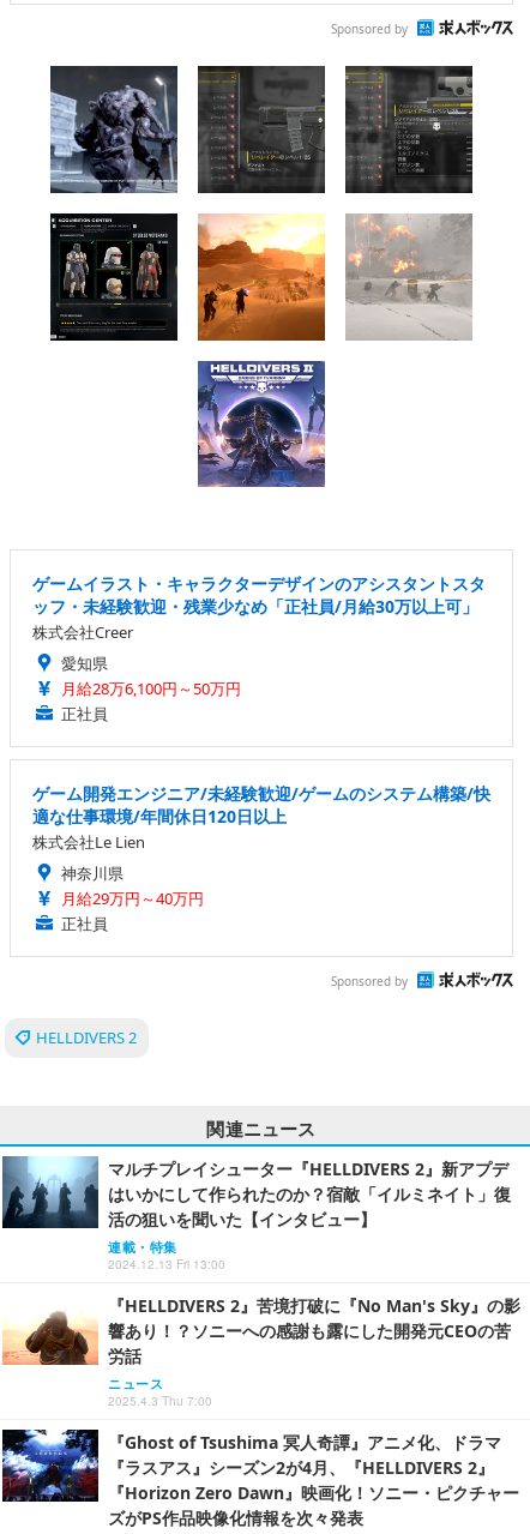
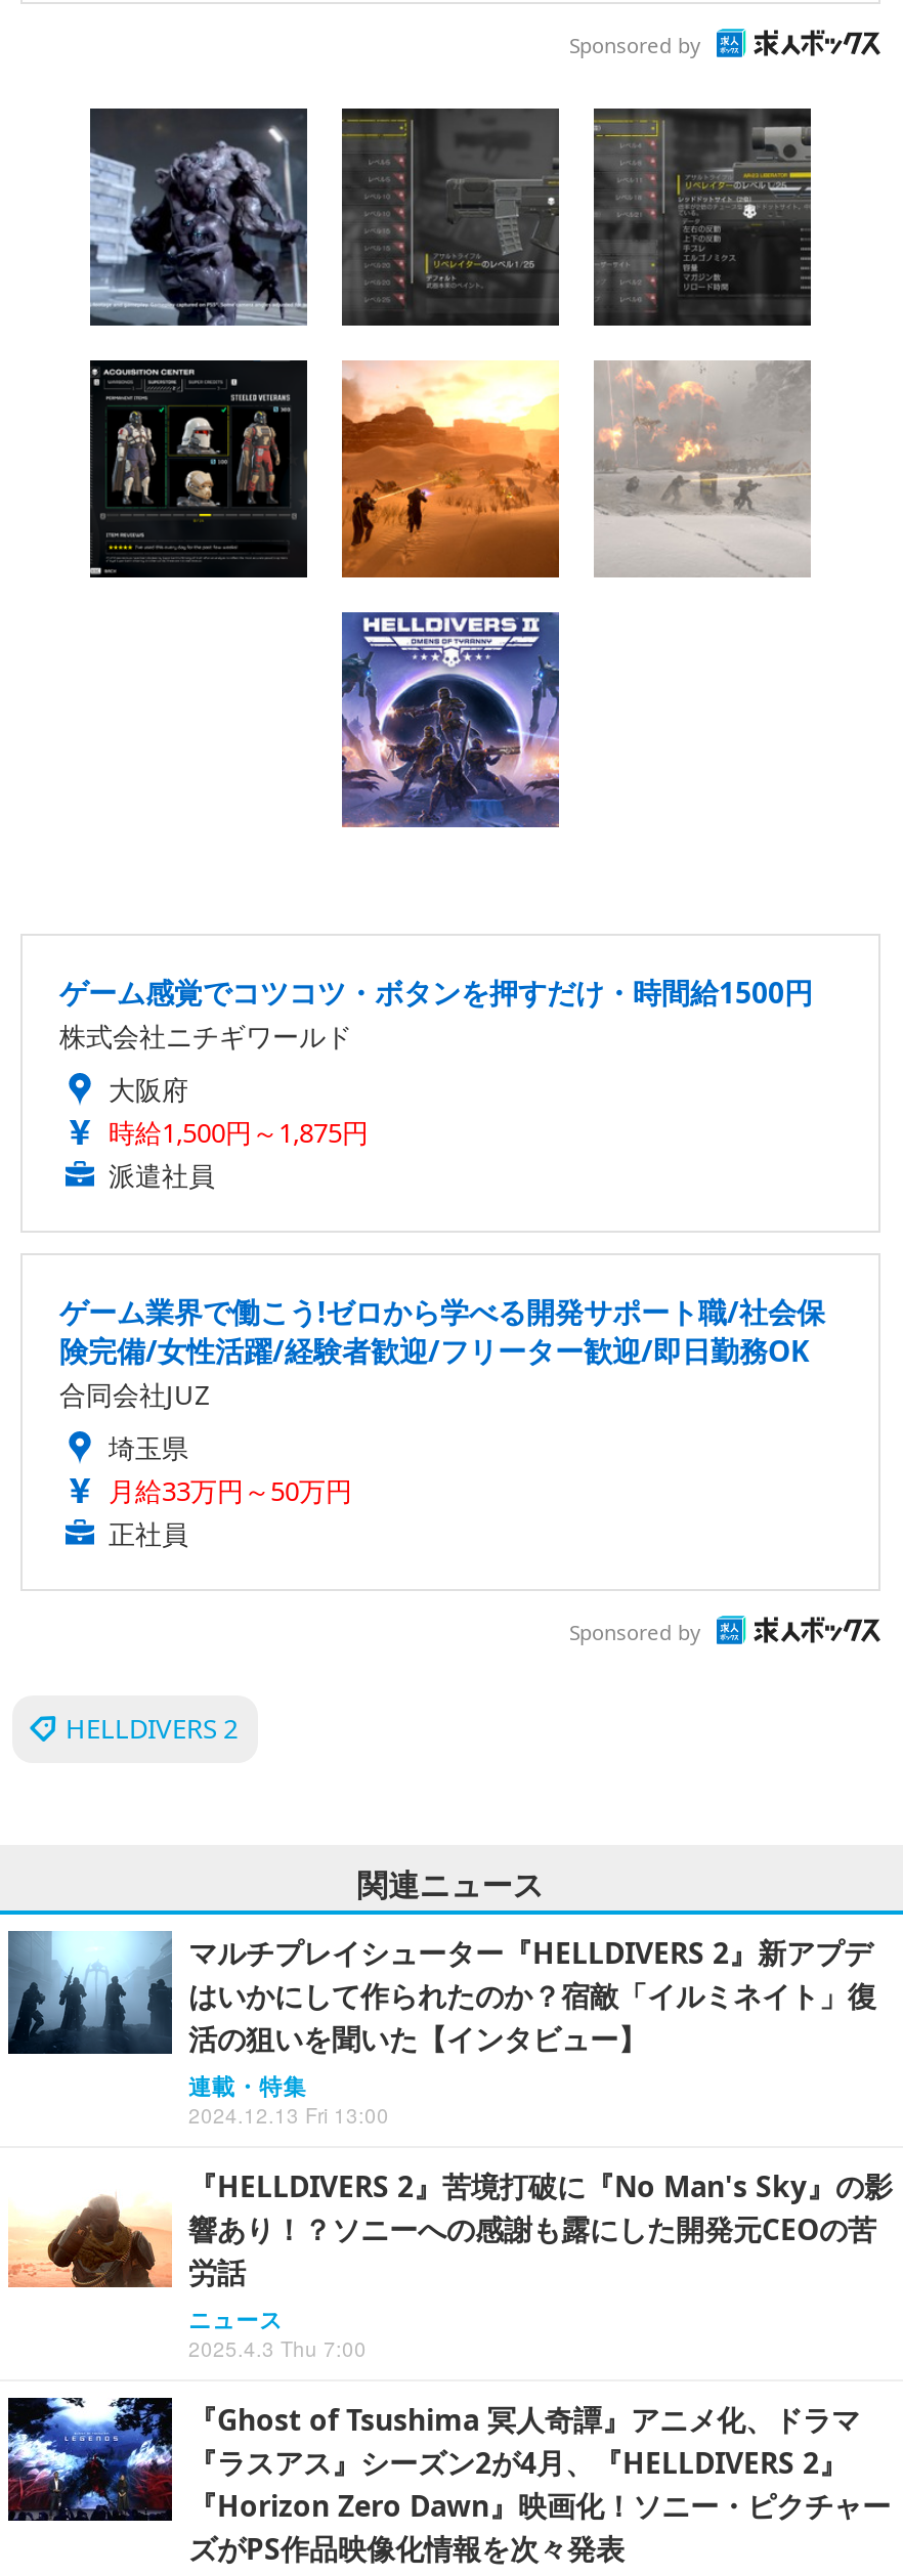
- ゲームイラスト・キャラクターデザインのアシスタントスタ
- ッフ・未経験歓迎・残業少なめ「正社員/月給30万以上可」
- 株式会社Creer
- 愛知県
- 月給28万6,100円～50万円
- 正社員
+ ゲーム感覚でコツコツ・ボタンを押すだけ・時間給1500円
+ 株式会社ニチギワールド
+ 大阪府
+ 時給1,500円～1,875円
+ 派遣社員

- ゲーム開発エンジニア/未経験歓迎/ゲームのシステム構築/快
- 適な仕事環境/年間休日120日以上
- 株式会社Le Lien
- 神奈川県
- 月給29万円～40万円
+ ゲーム業界で働こう!ゼロから学べる開発サポート職/社会保
+ 険完備/女性活躍/経験者歓迎/フリーター歓迎/即日勤務OK
+ 合同会社JUZ
+ 埼玉県
+ 月給33万円～50万円
